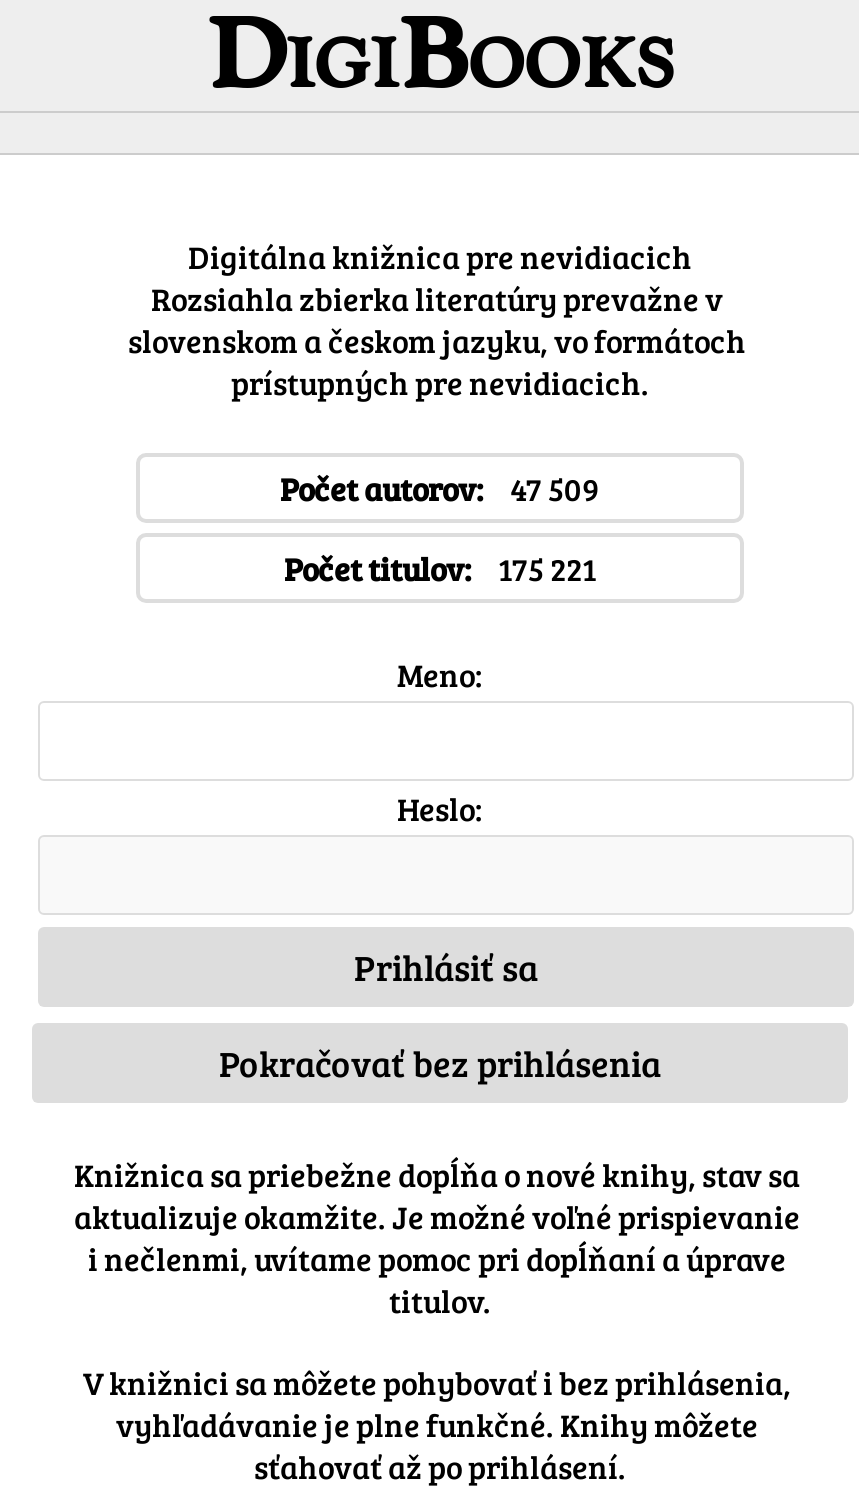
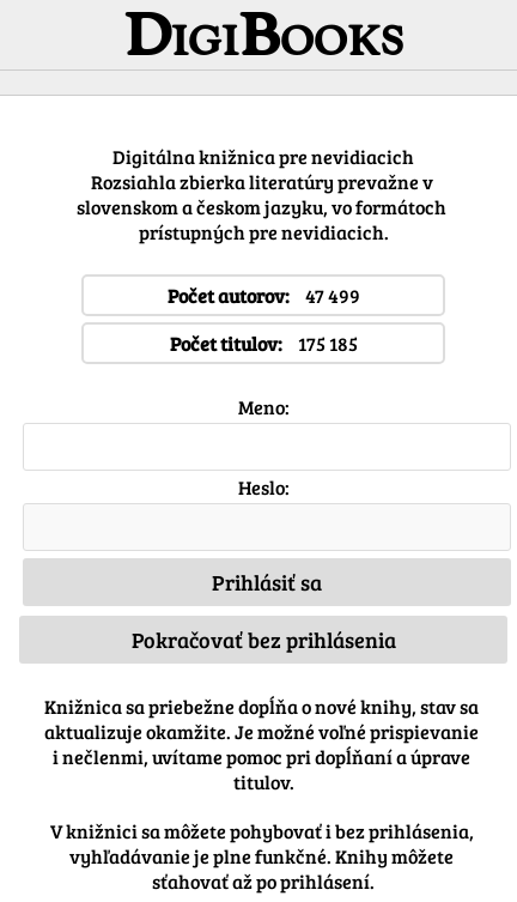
- Počet autorov: 47 509
+ Počet autorov: 47 499

- Počet titulov: 175 221
+ Počet titulov: 175 185
